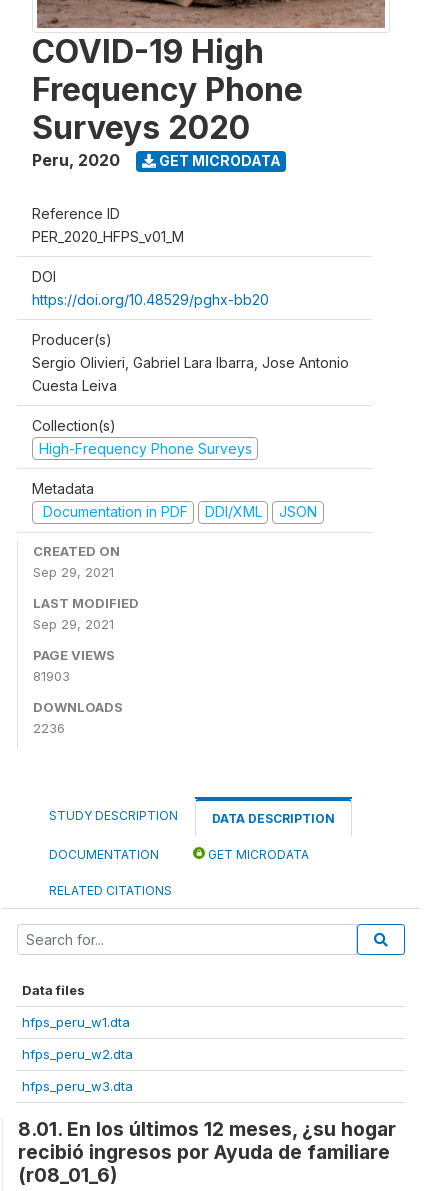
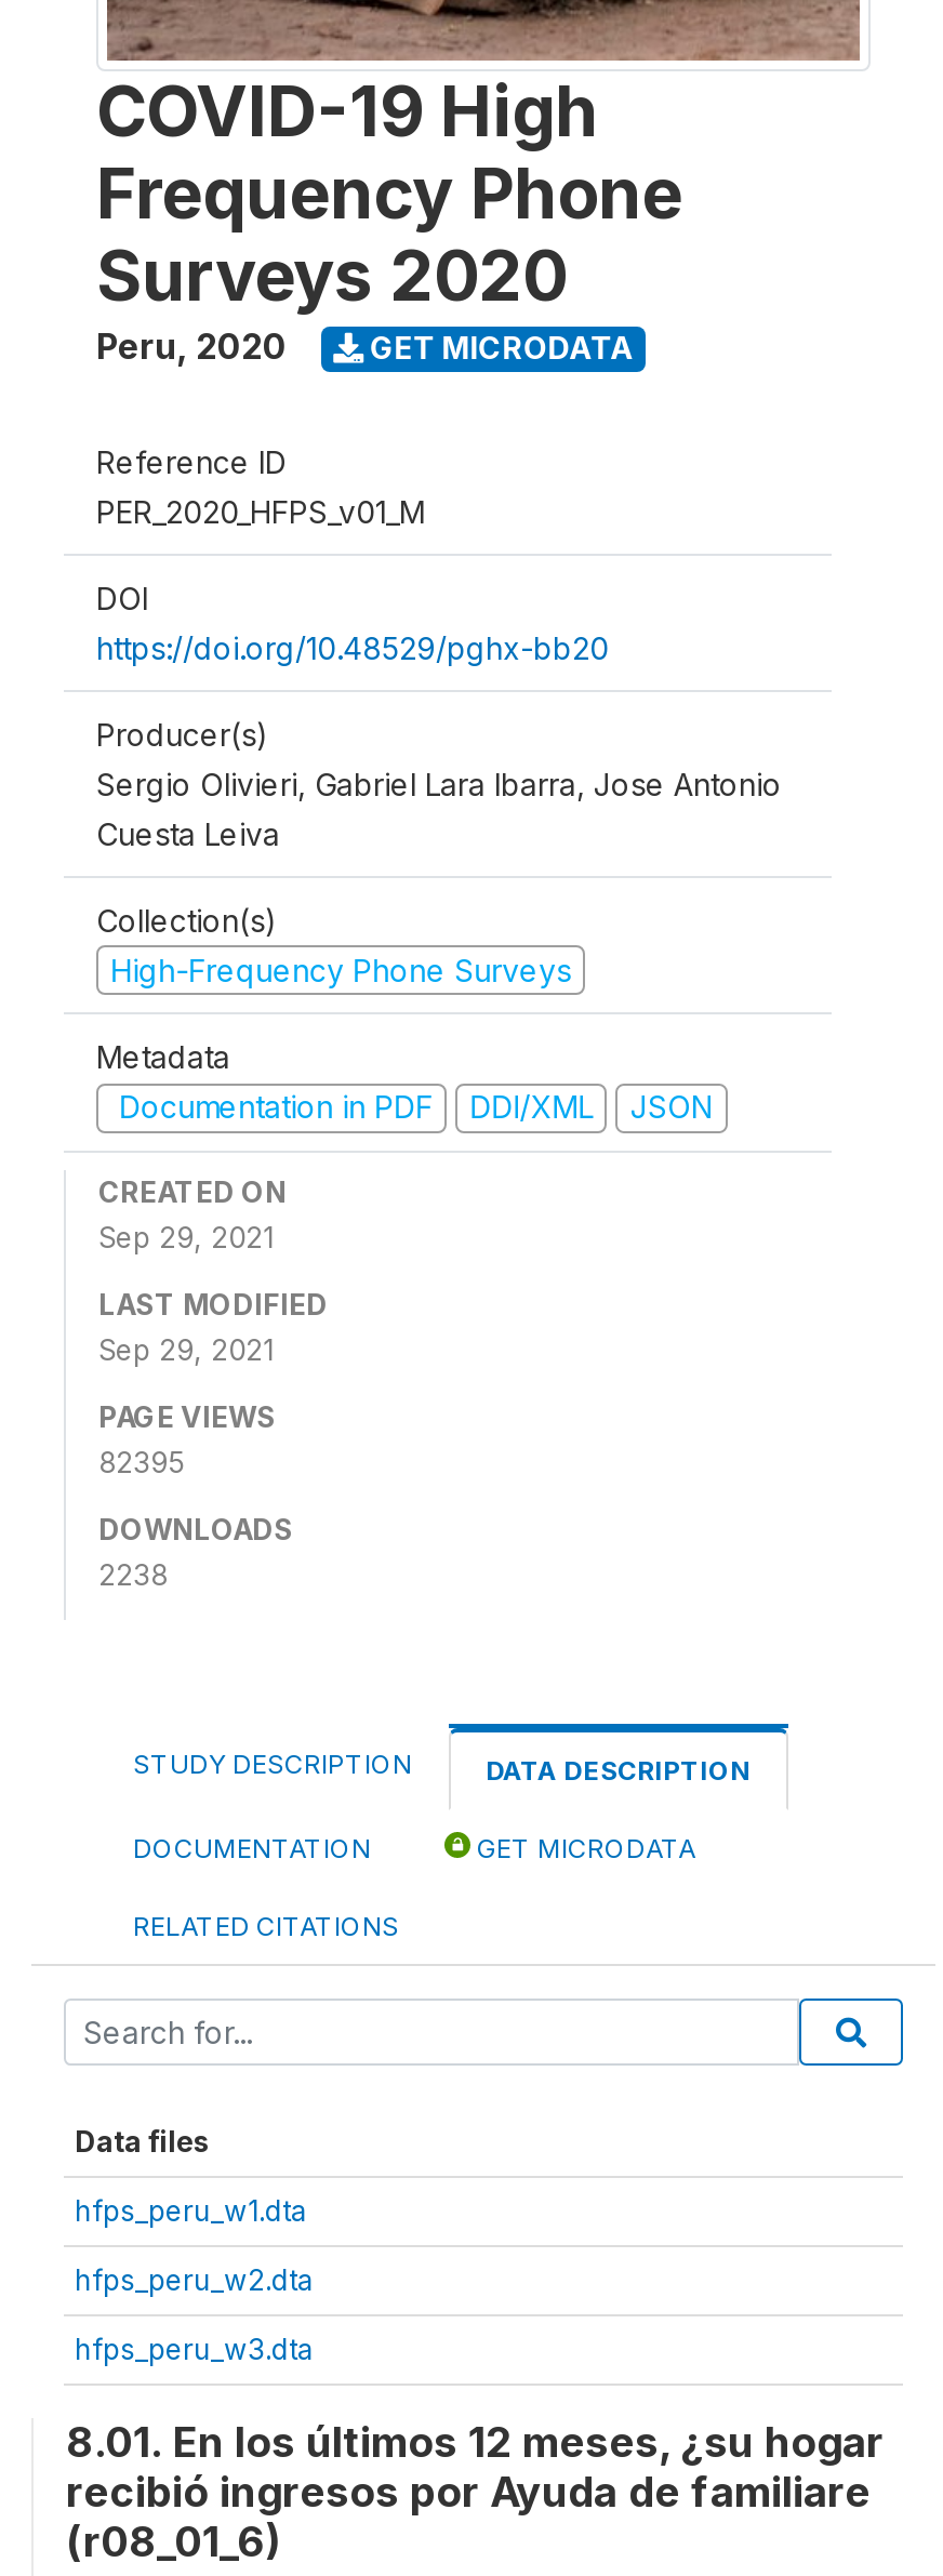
- 81903
+ 82395

- 2236
+ 2238
